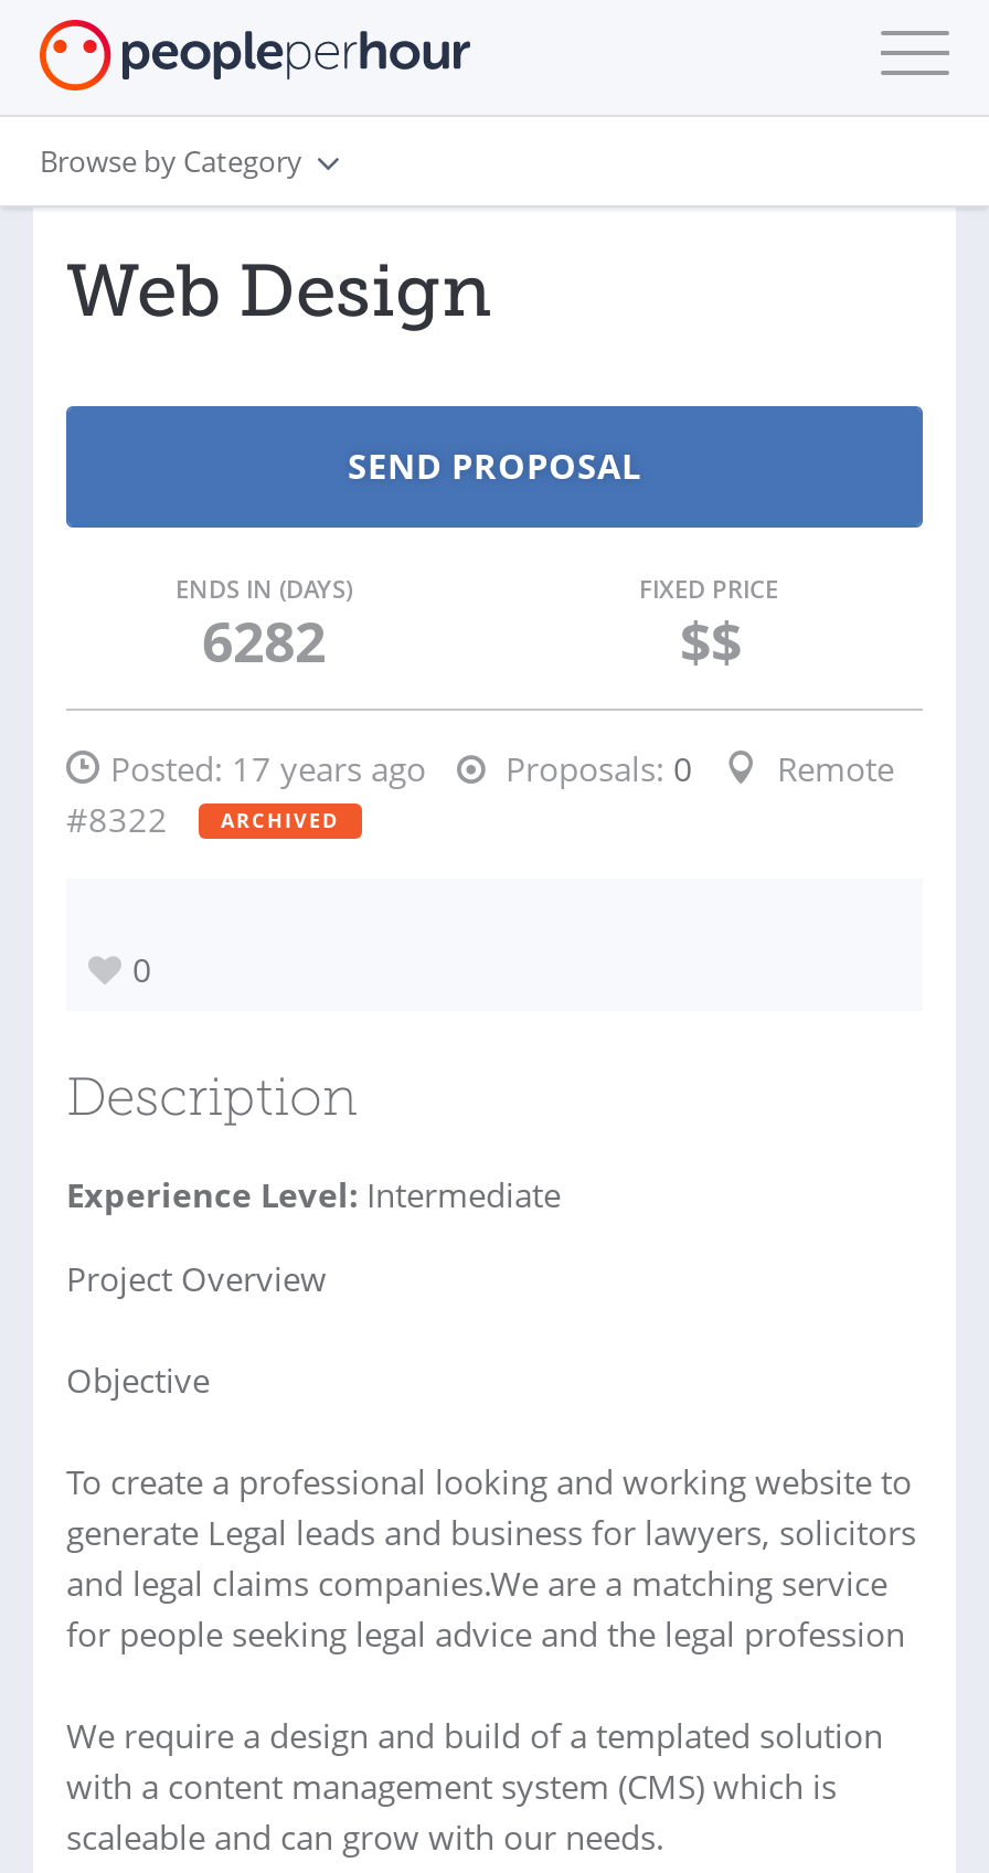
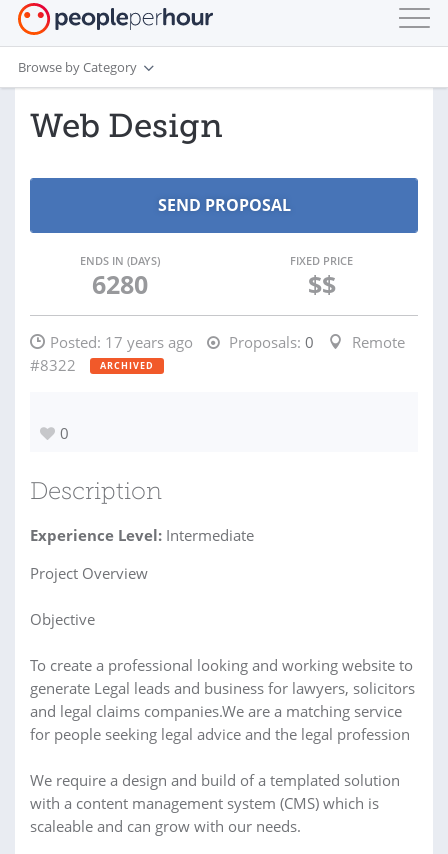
- 6282
+ 6280
